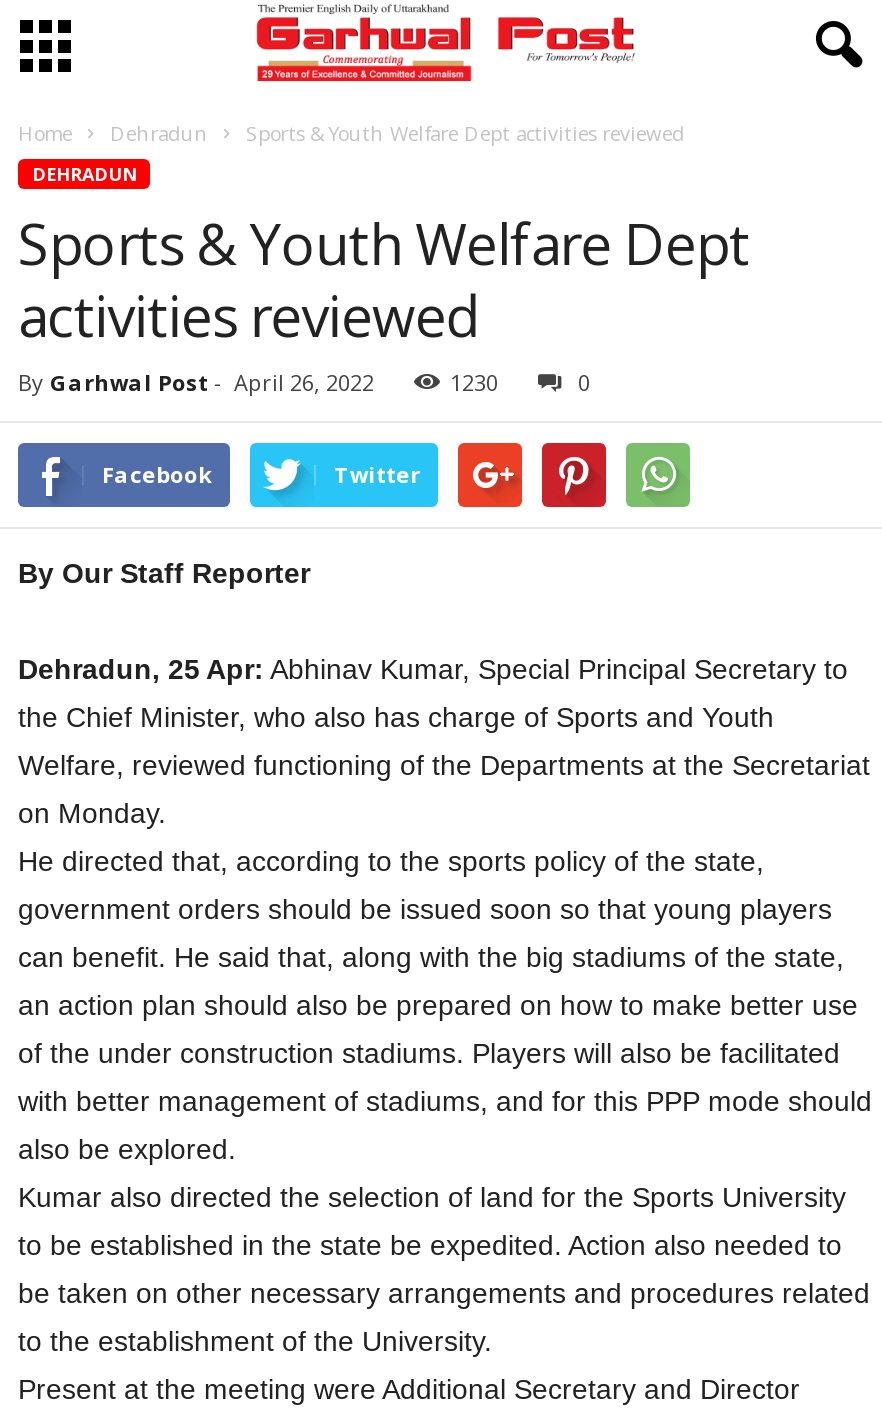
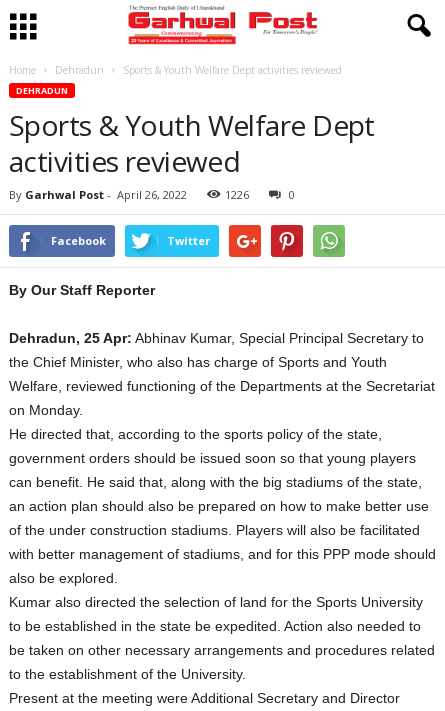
- 1230
+ 1226
